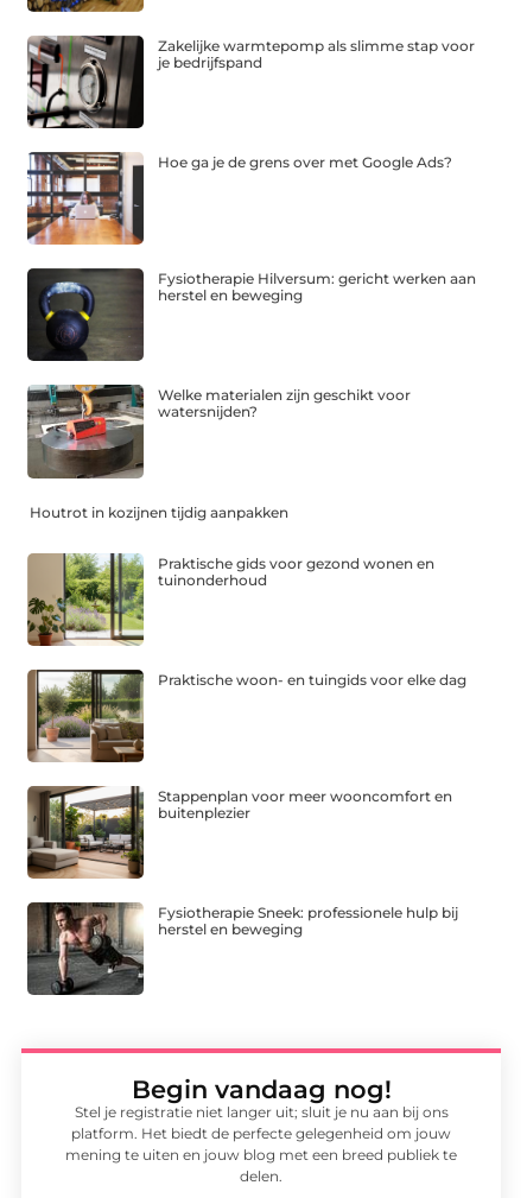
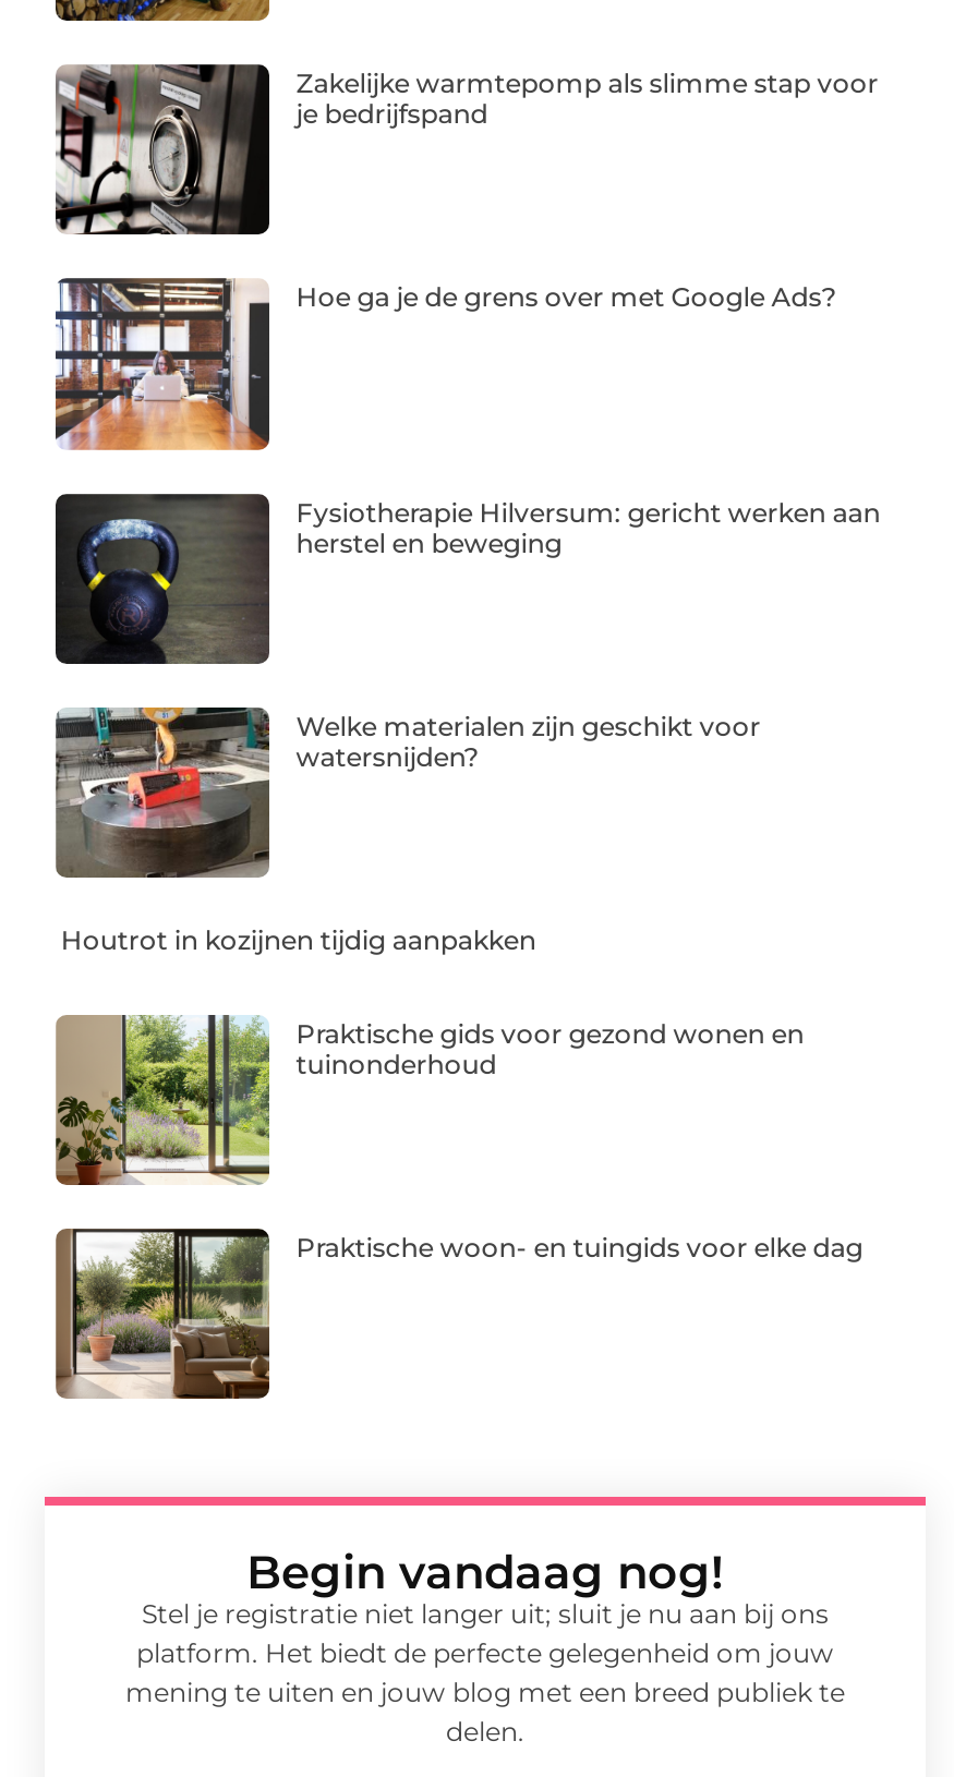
- [image]
- Stappenplan voor meer wooncomfort en
- buitenplezier

- [image]
- Fysiotherapie Sneek: professionele hulp bij
- herstel en beweging
